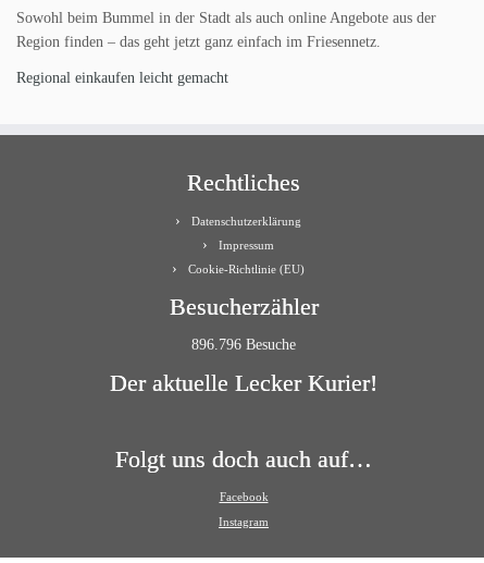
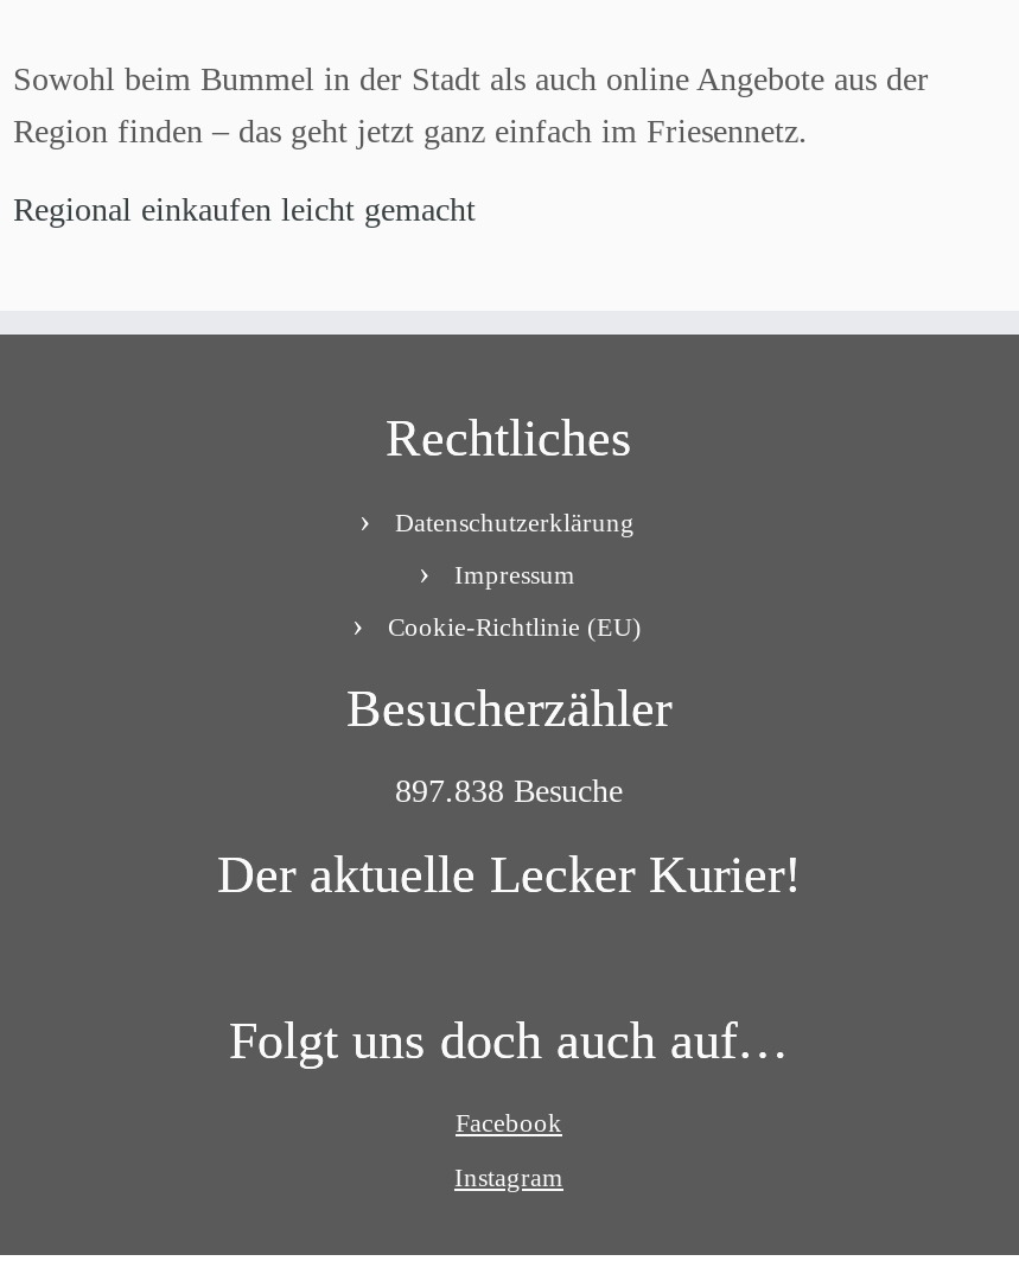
- 896.796 Besuche
+ 897.838 Besuche
